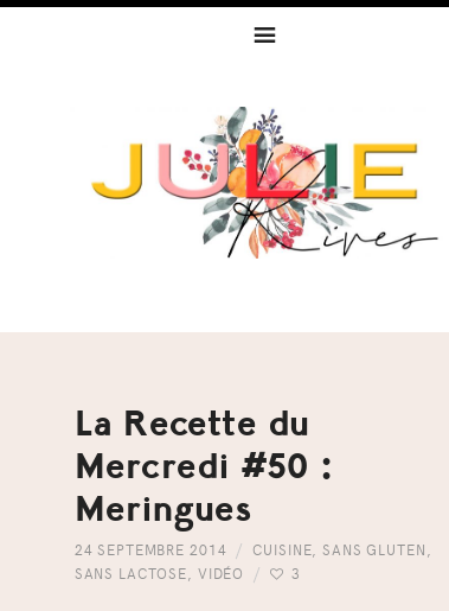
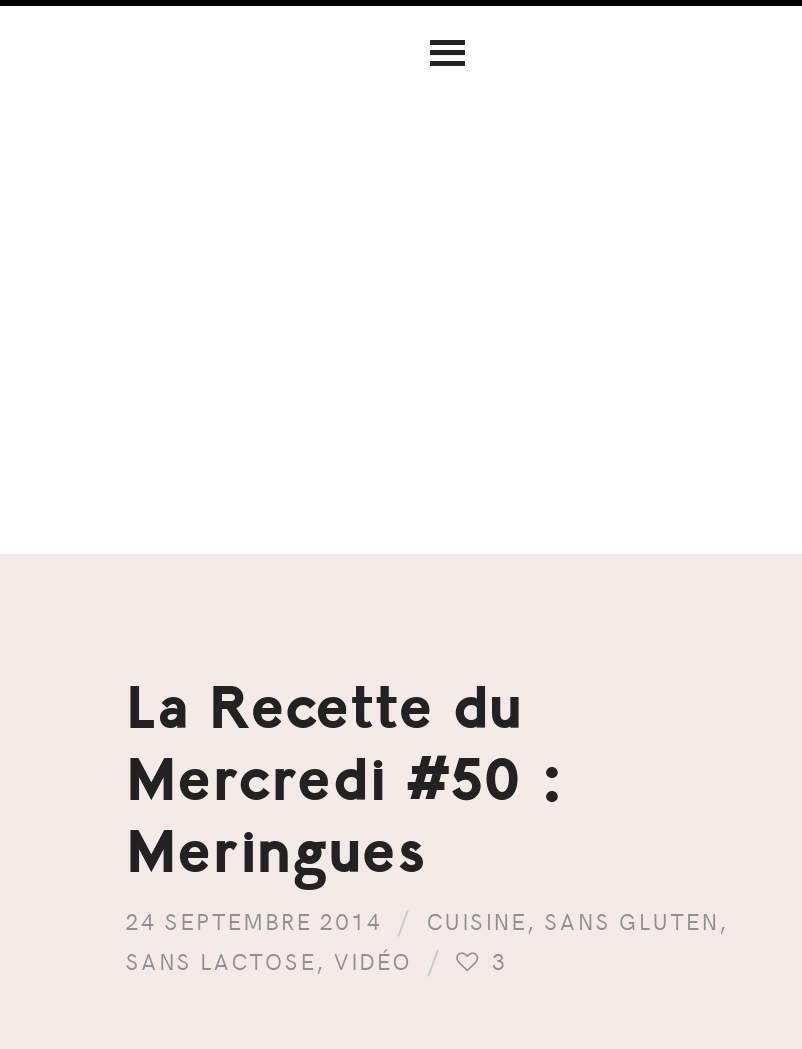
- [image]

- [image]
